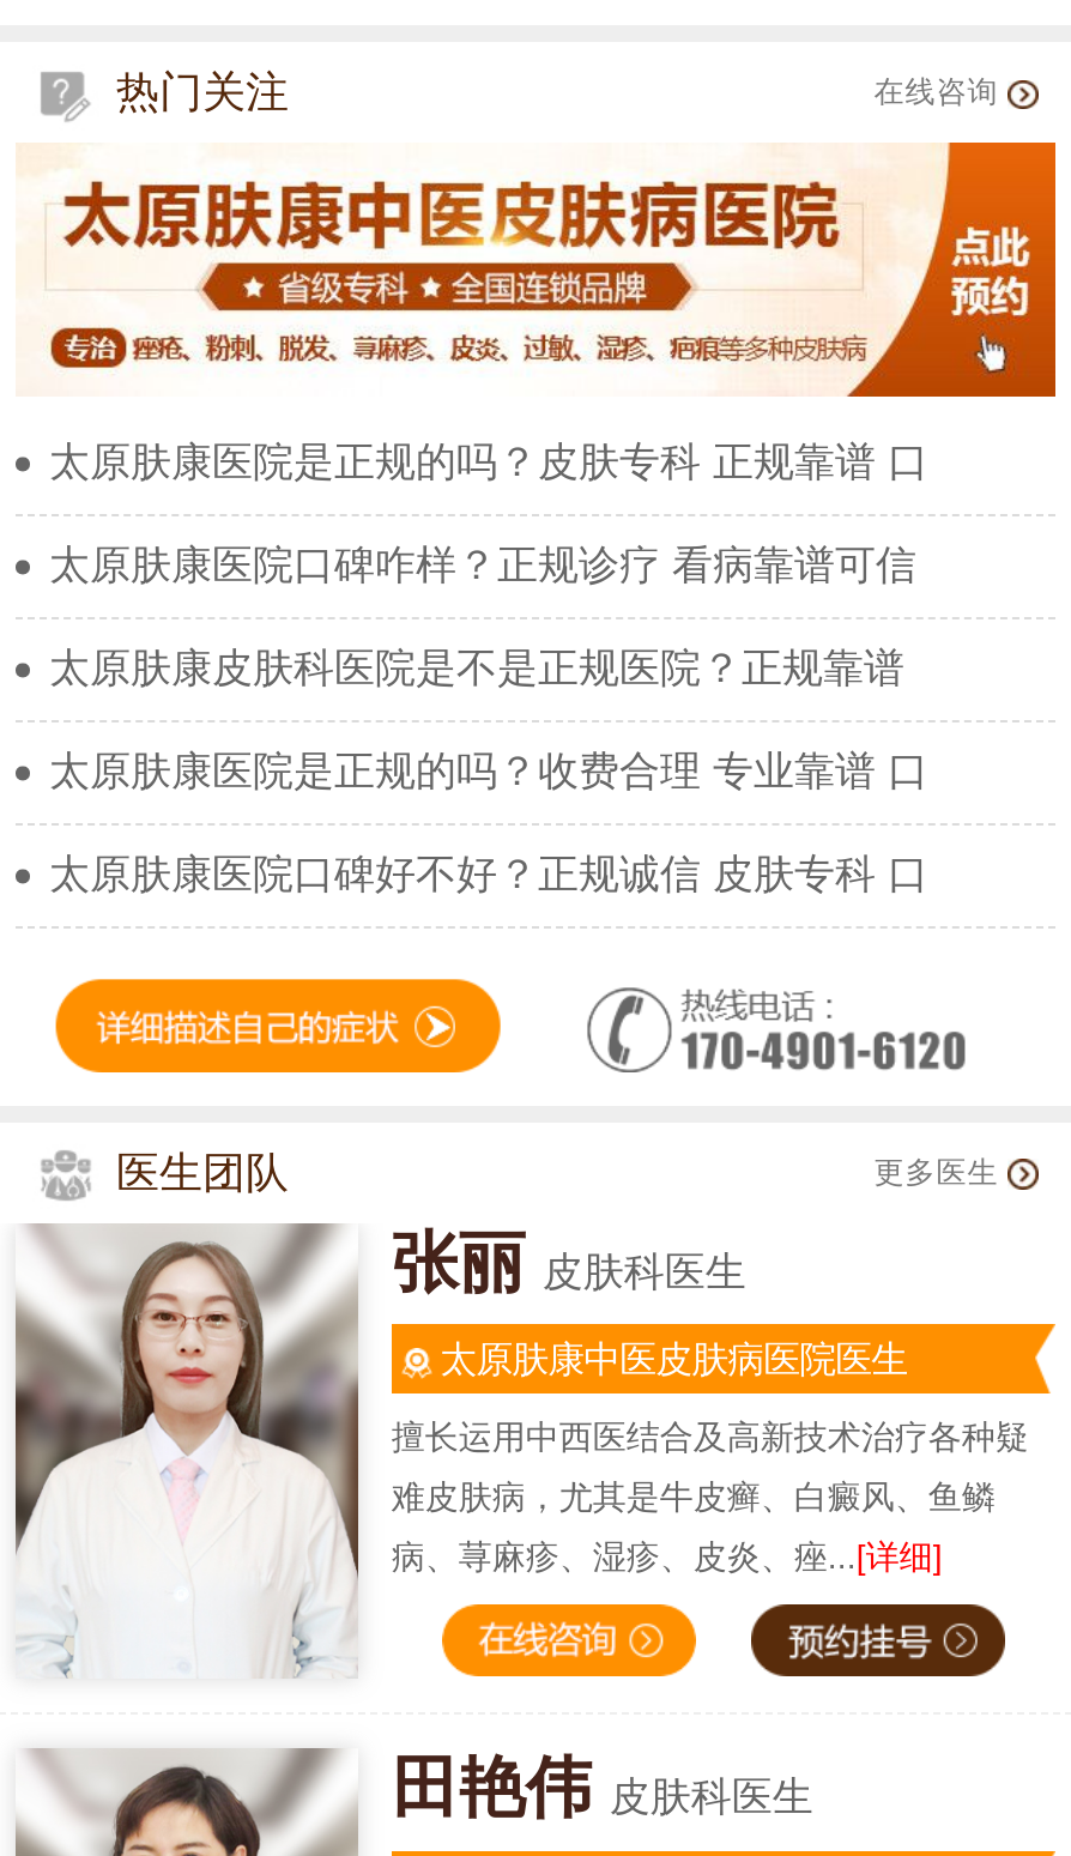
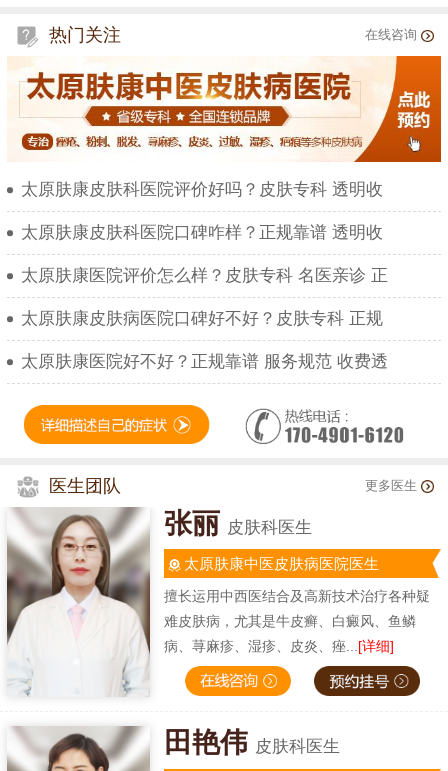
- 太原肤康医院是正规的吗？皮肤专科 正规靠谱 口
+ 太原肤康皮肤科医院评价好吗？皮肤专科 透明收

- 太原肤康医院口碑咋样？正规诊疗 看病靠谱可信
+ 太原肤康皮肤科医院口碑咋样？正规靠谱 透明收

- 太原肤康皮肤科医院是不是正规医院？正规靠谱
+ 太原肤康医院评价怎么样？皮肤专科 名医亲诊 正

- 太原肤康医院是正规的吗？收费合理 专业靠谱 口
+ 太原肤康皮肤病医院口碑好不好？皮肤专科 正规

- 太原肤康医院口碑好不好？正规诚信 皮肤专科 口
+ 太原肤康医院好不好？正规靠谱 服务规范 收费透
